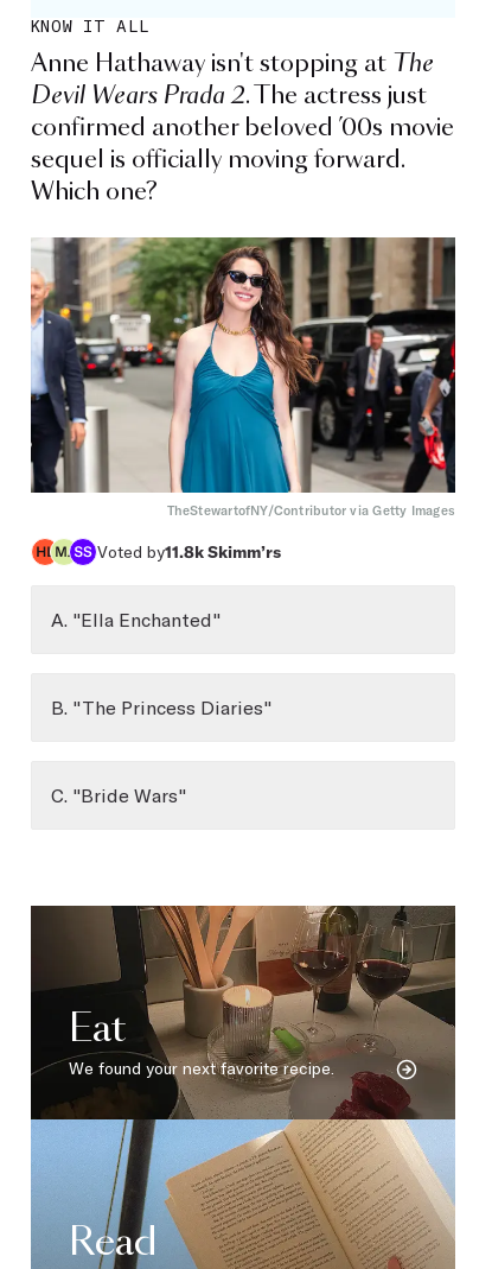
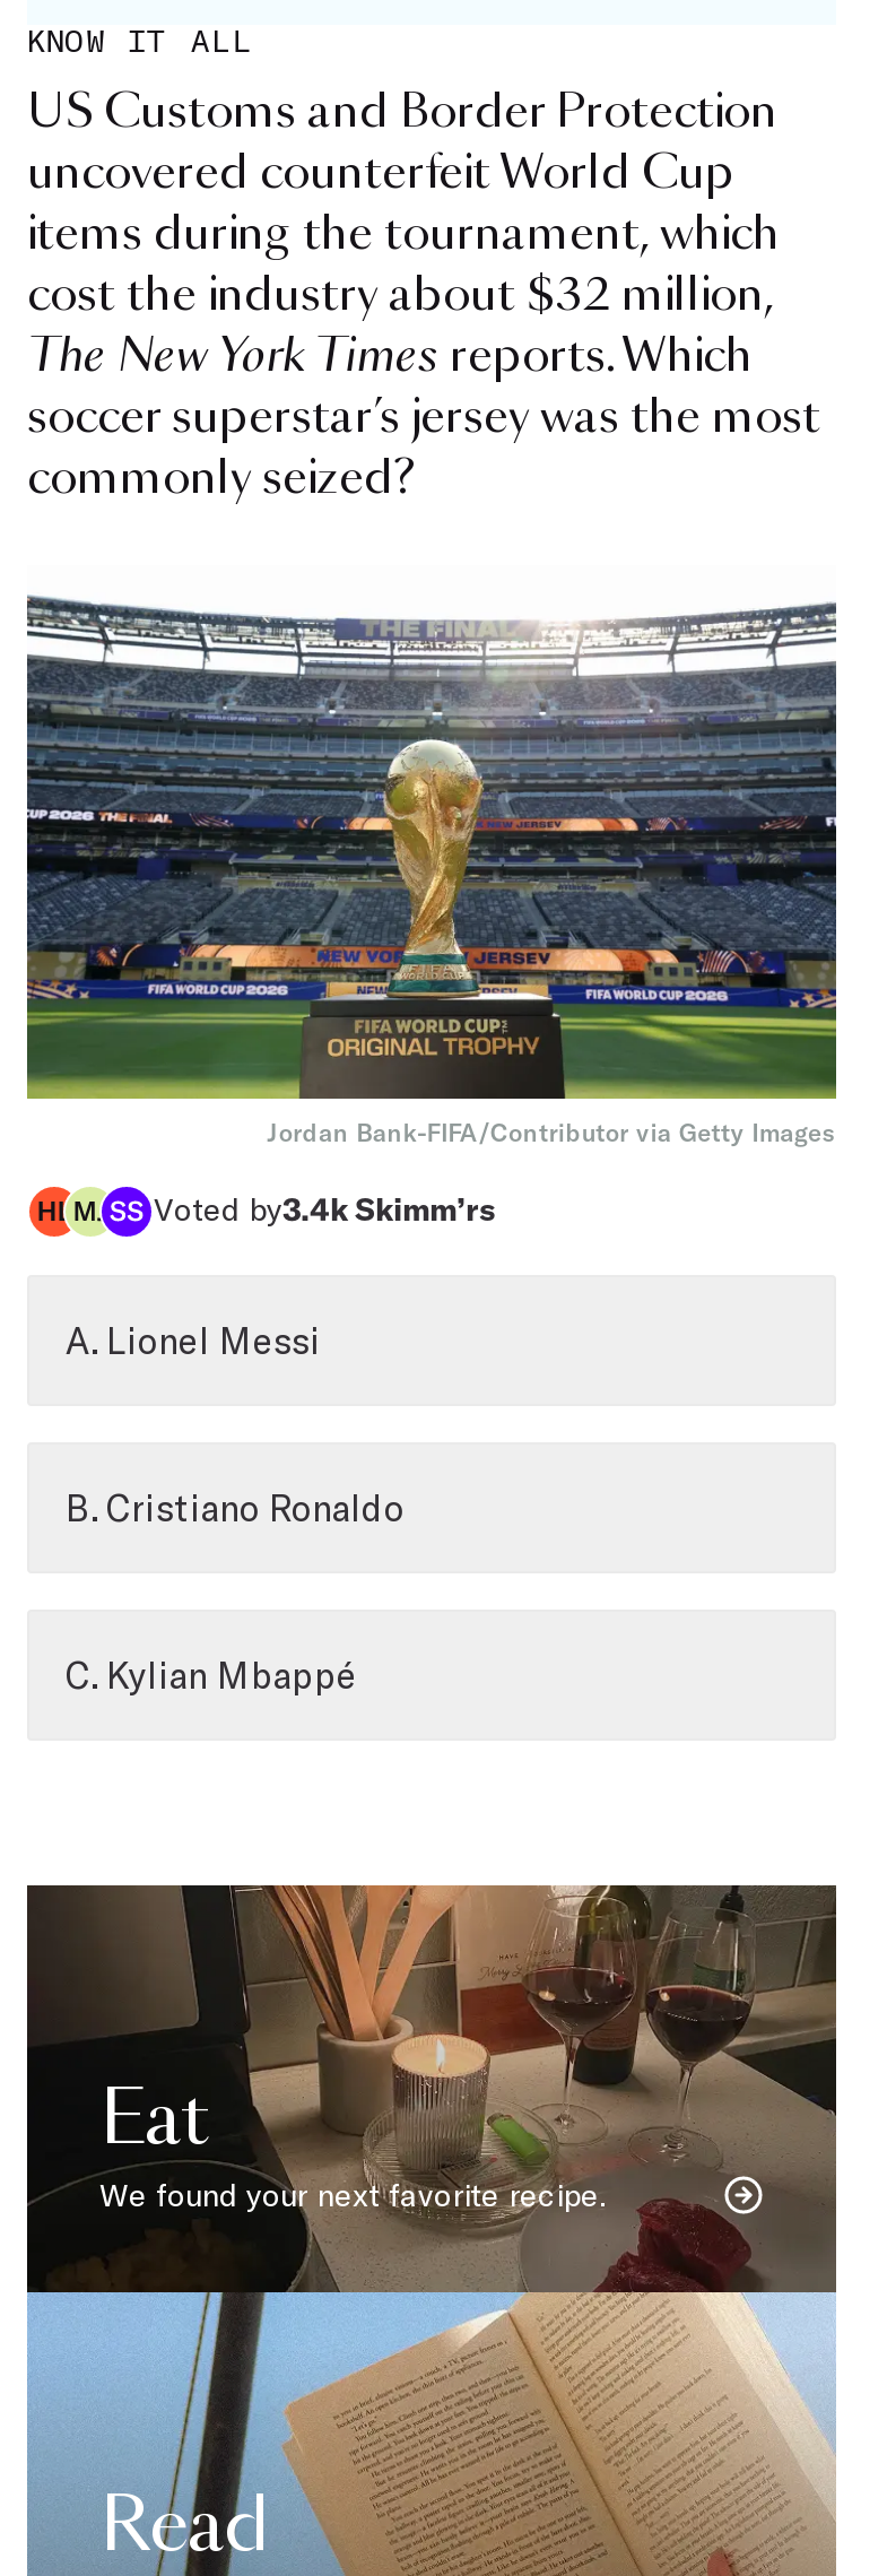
- Anne Hathaway isn't stopping at The
- Devil Wears Prada 2. The actress just
- confirmed another beloved ’00s movie
- sequel is officially moving forward.
- Which one?
+ US Customs and Border Protection
+ uncovered counterfeit World Cup
+ items during the tournament, which
+ cost the industry about $32 million,
+ The New York Times reports. Which
+ soccer superstar’s jersey was the most
+ commonly seized?

- [image]
- TheStewartofNY/Contributor via Getty Images
+ [image]
+ Jordan Bank-FIFA/Contributor via Getty Images

- Voted by11.8kSkimm’rs
+ Voted by3.4kSkimm’rs

- A. "Ella Enchanted"
+ A. Lionel Messi

- B. "The Princess Diaries"
+ B. Cristiano Ronaldo

- C. "Bride Wars"
+ C. Kylian Mbappé
